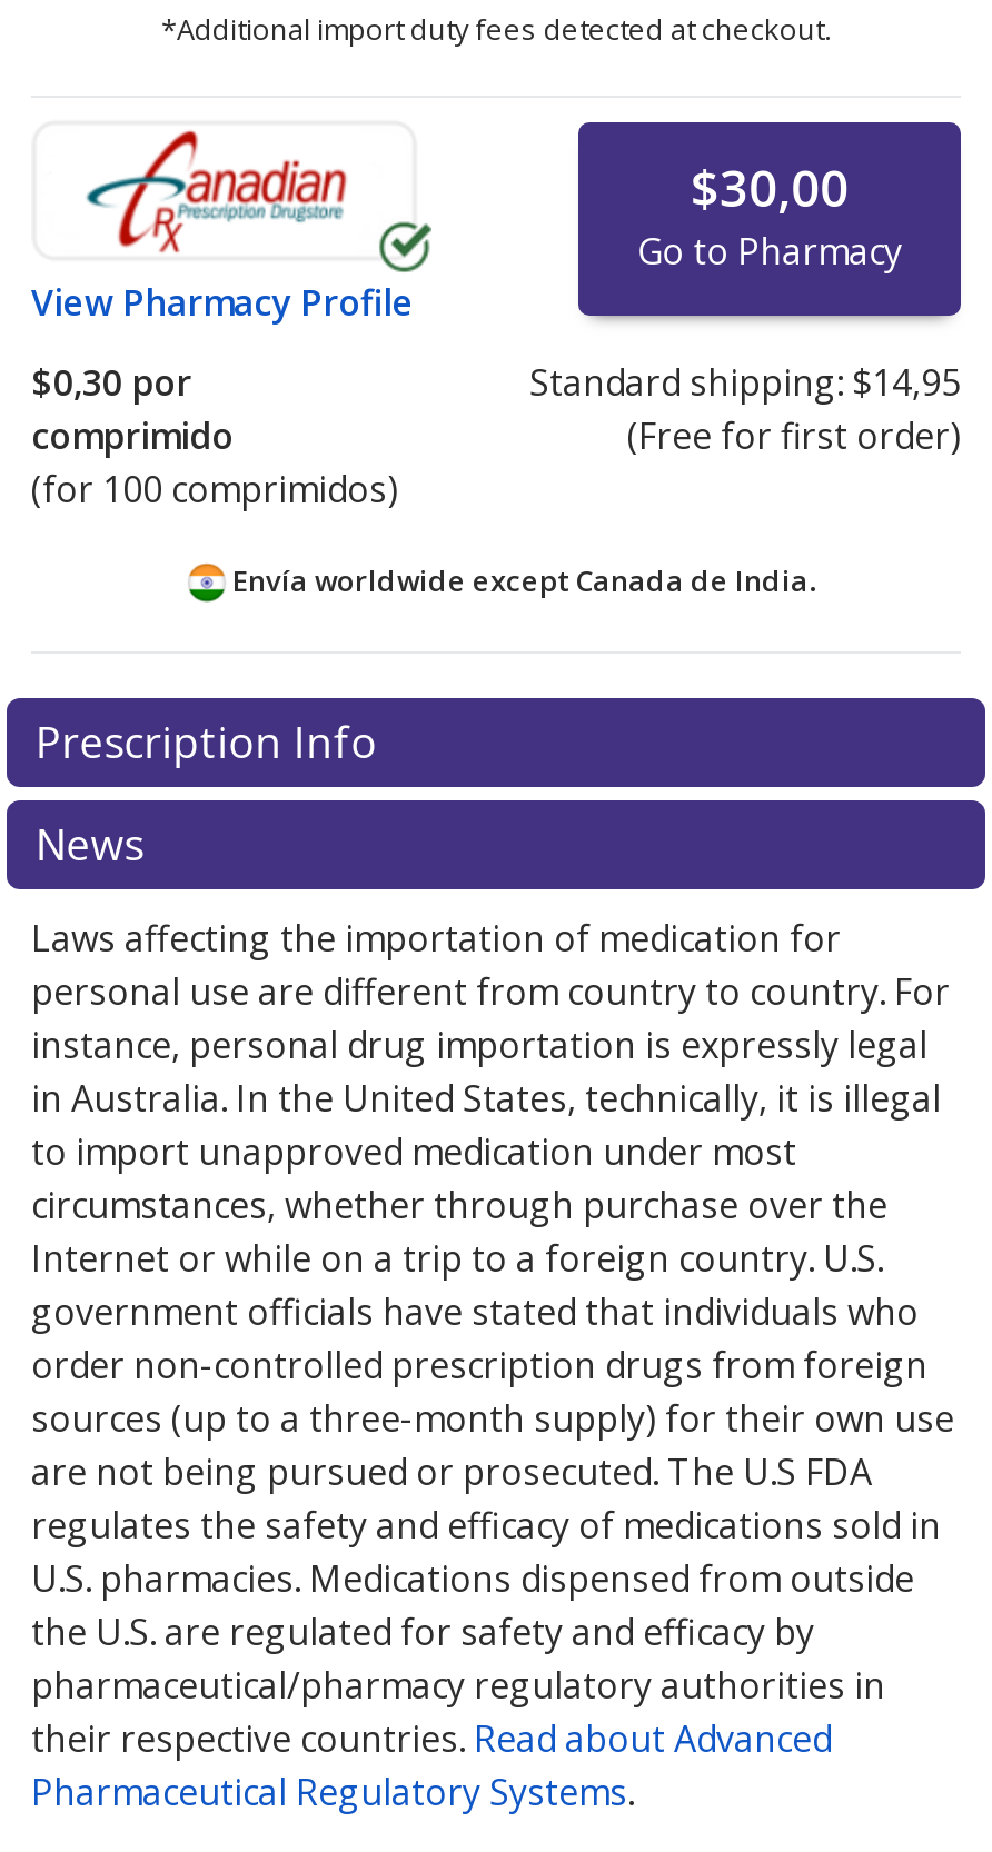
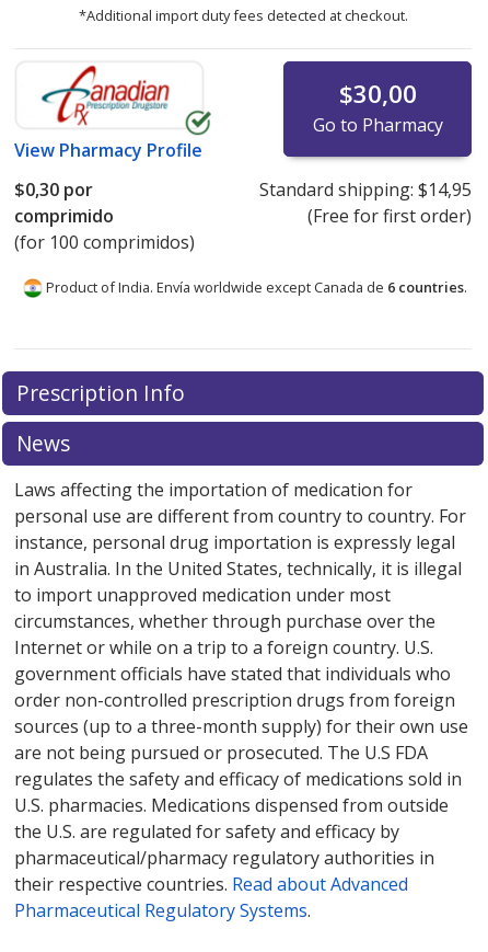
- Envía worldwide except Canada de India.
+ Product of India. Envía worldwide except Canada de 6 countries.
